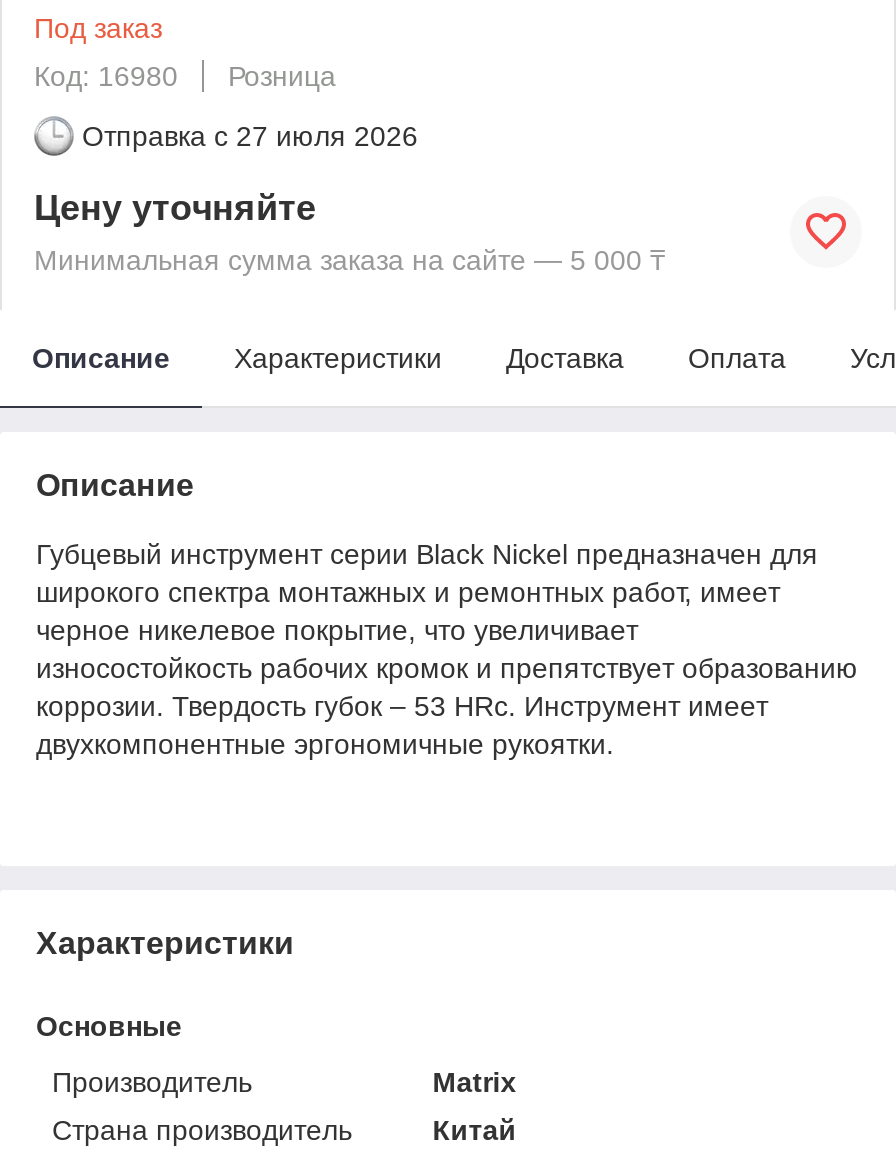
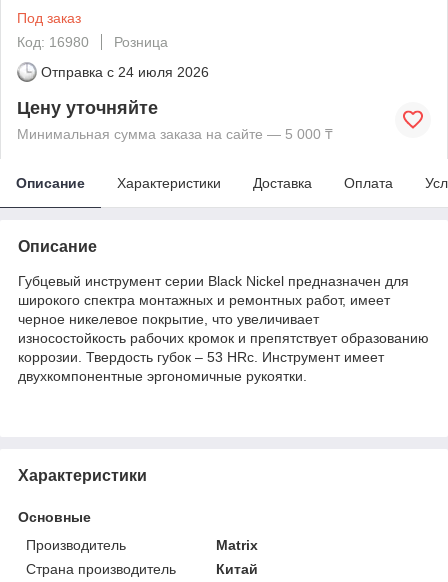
- Отправка с 27 июля 2026
+ Отправка с 24 июля 2026
